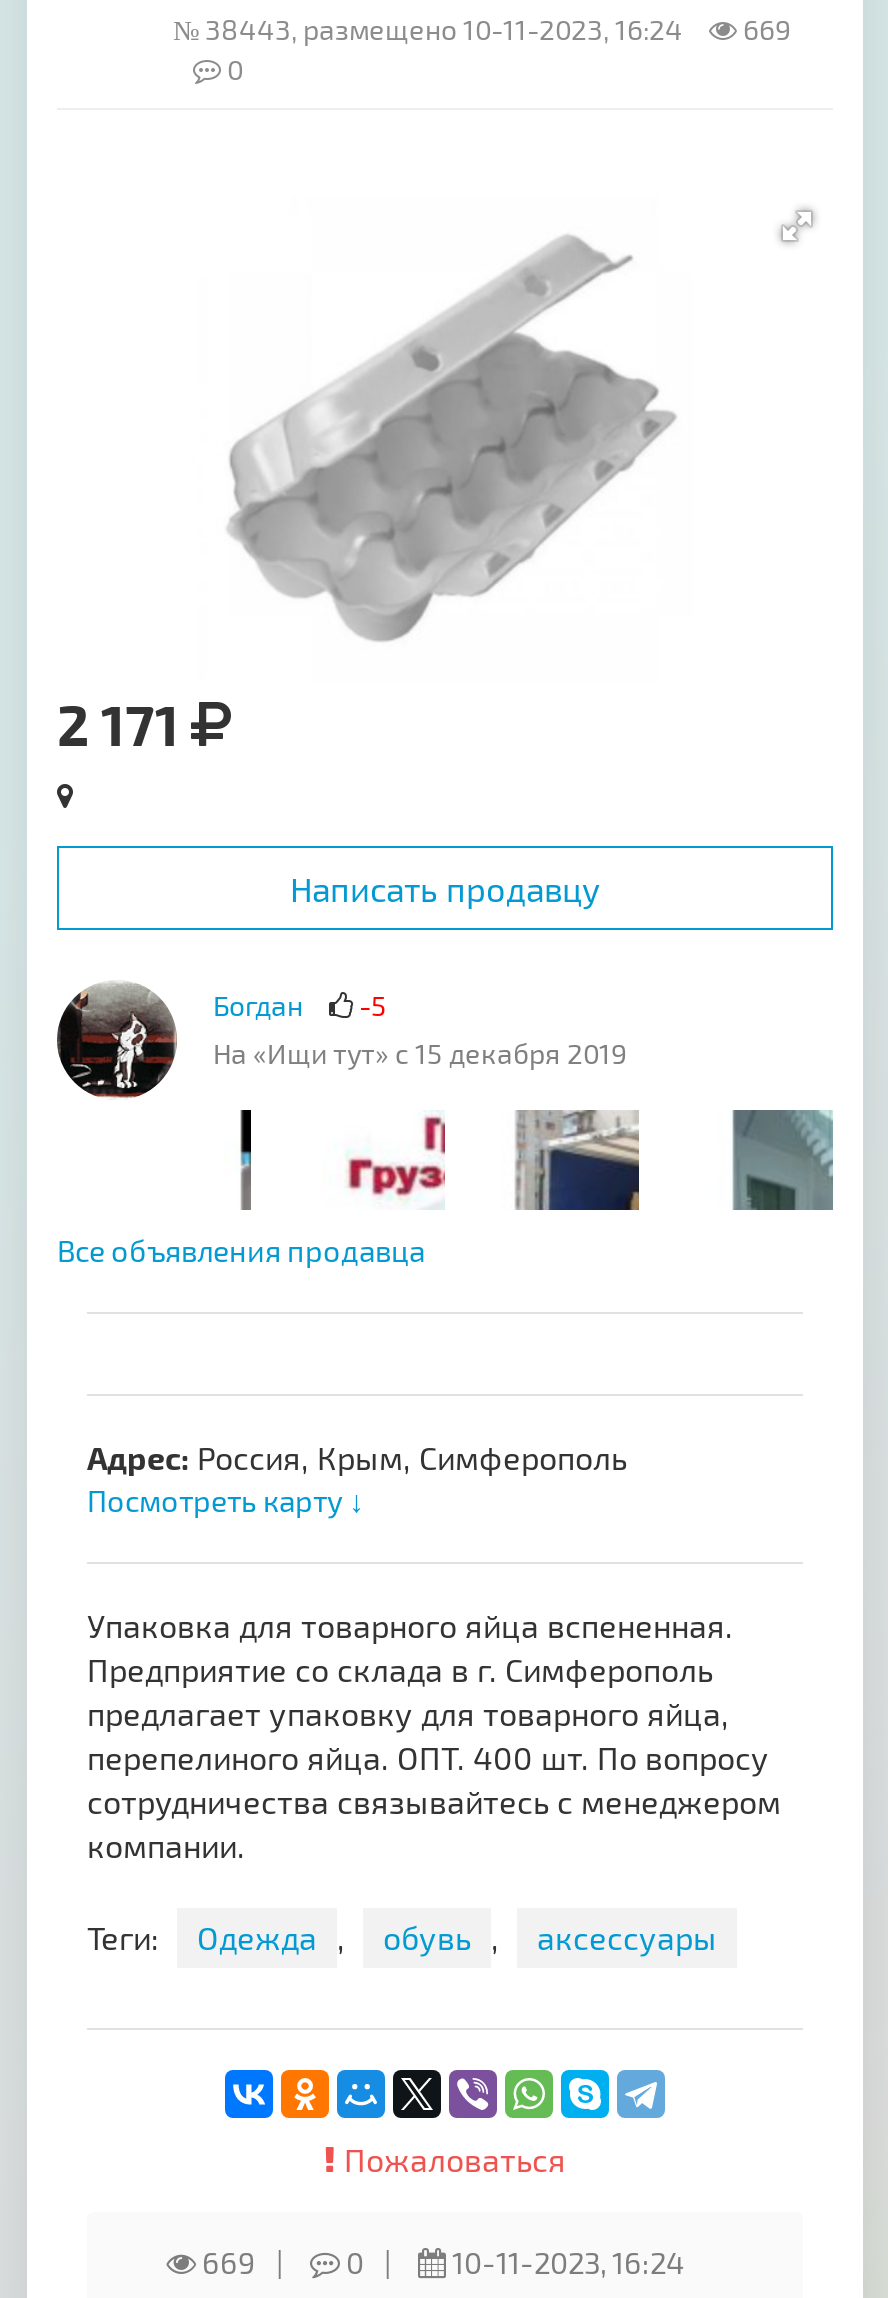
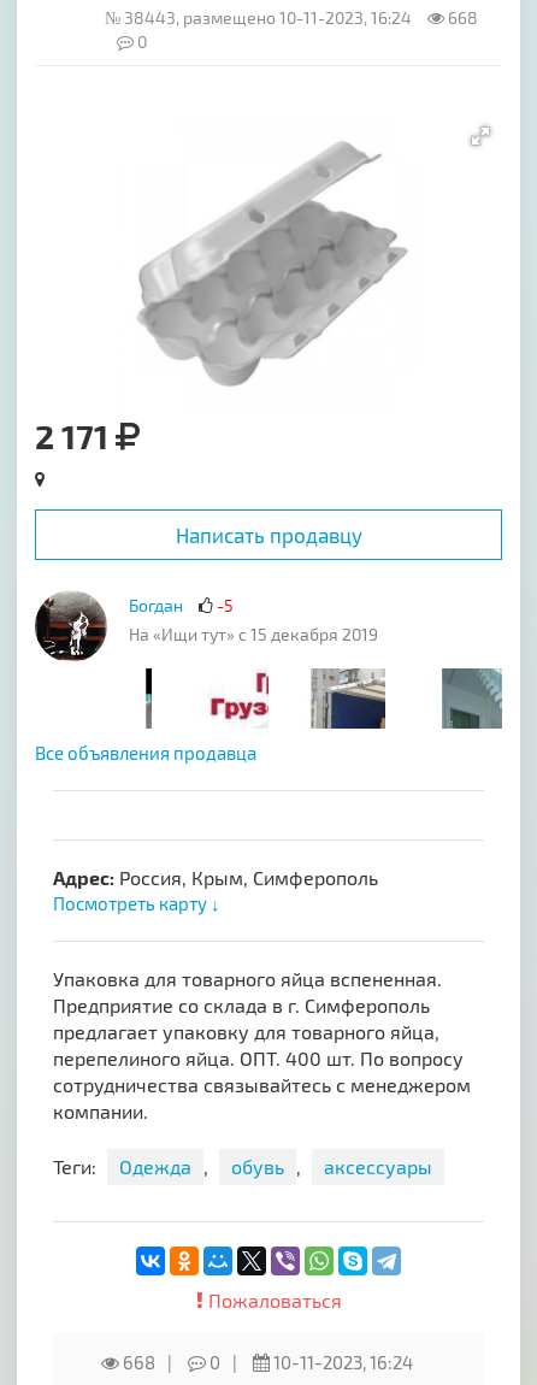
- № 38443, размещено 10-11-2023, 16:24 669
+ № 38443, размещено 10-11-2023, 16:24 668

- 669
+ 668
